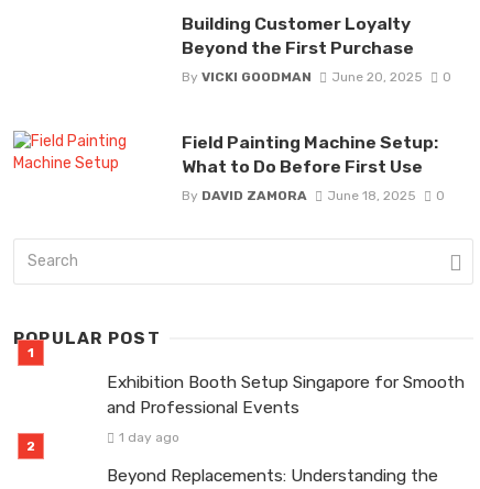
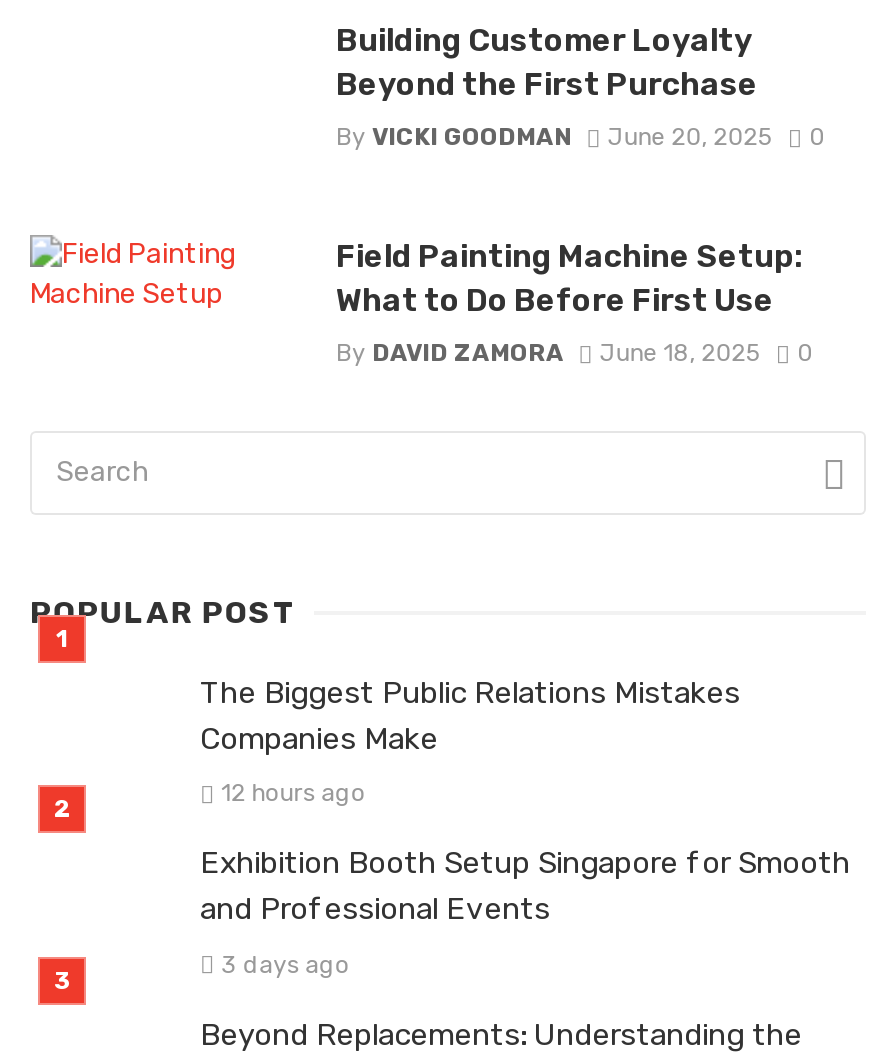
+ The Biggest Public Relations Mistakes
+ Companies Make
+ 12 hours ago

- 1 day ago
+ 3 days ago
